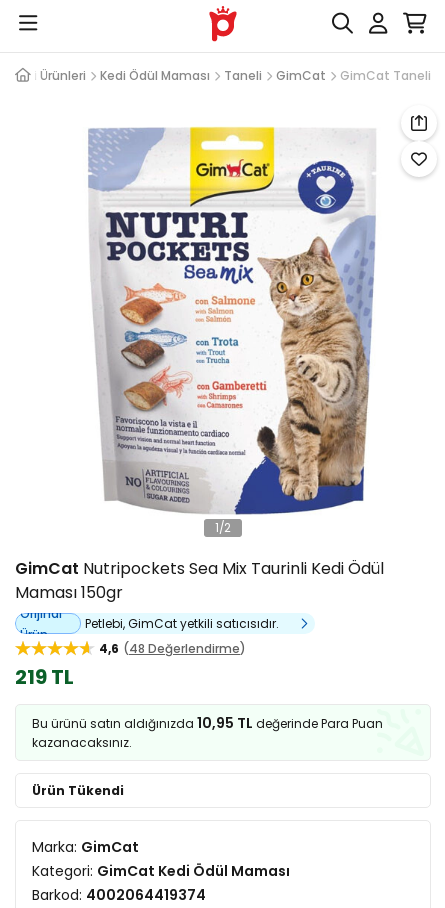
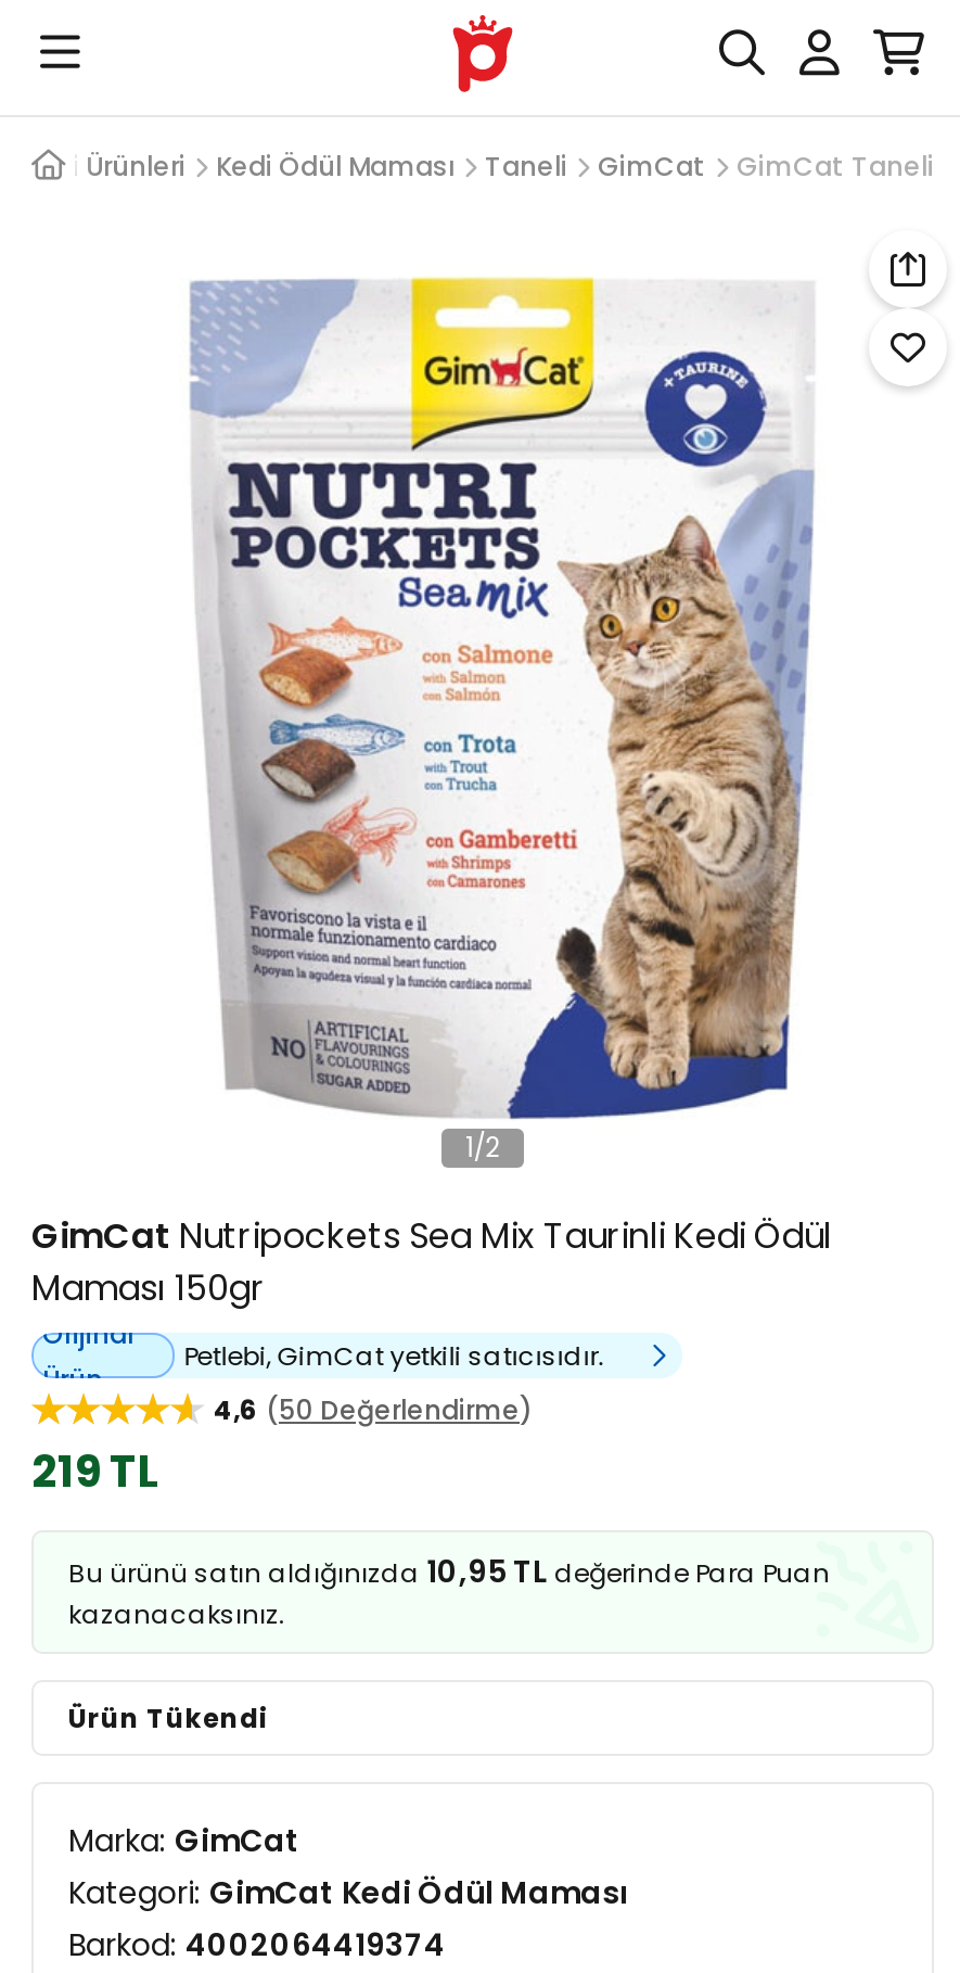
- 4,6 48 Değerlendirme
+ 4,6 50 Değerlendirme
